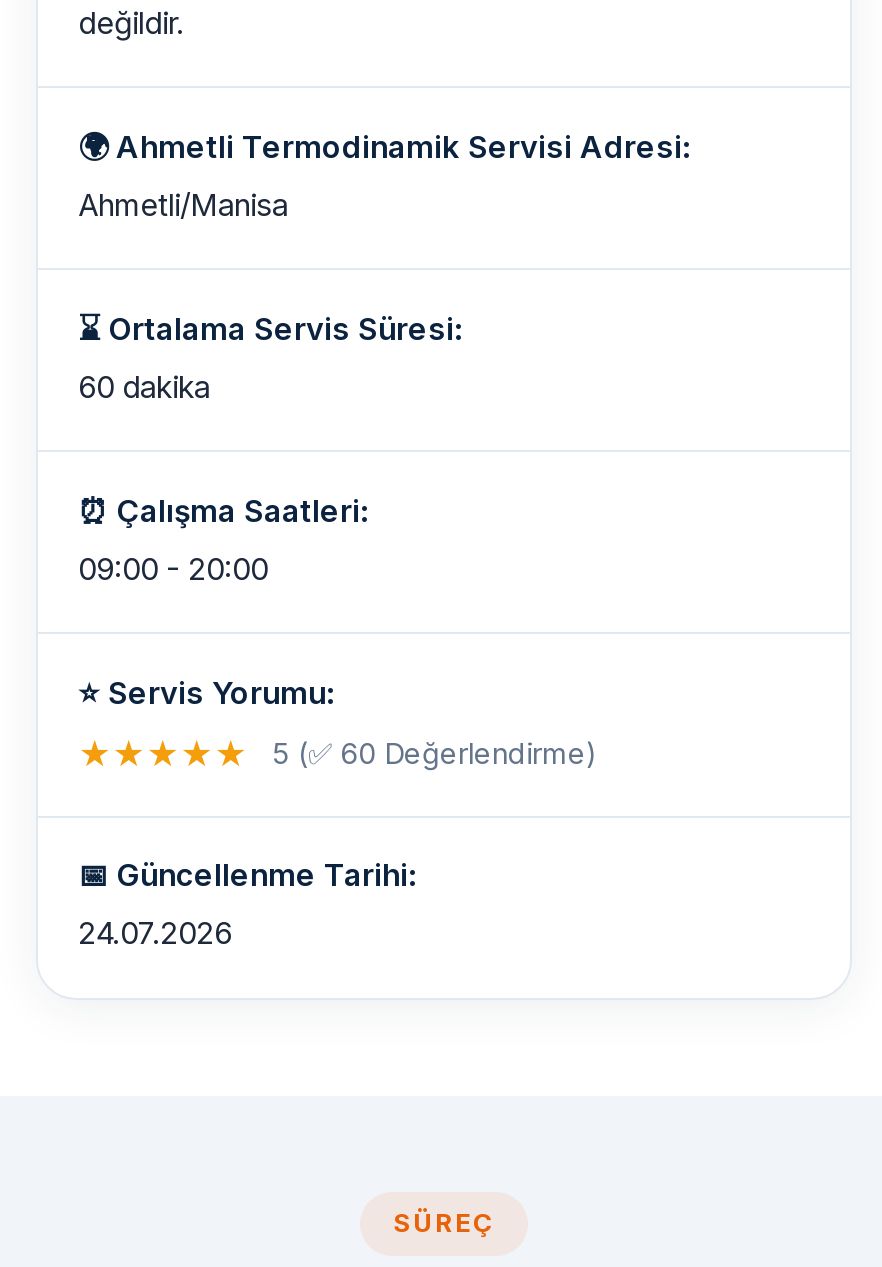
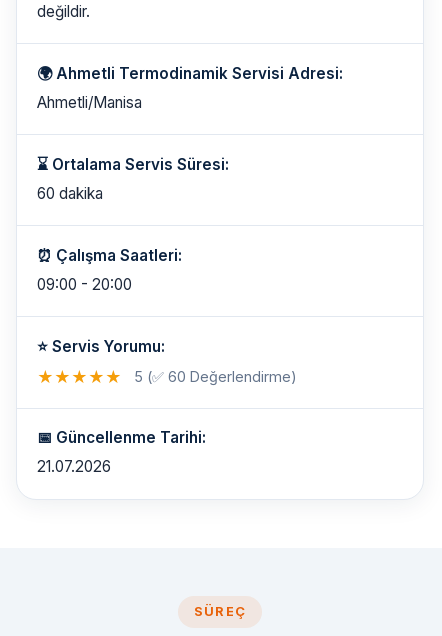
- 24.07.2026
+ 21.07.2026
